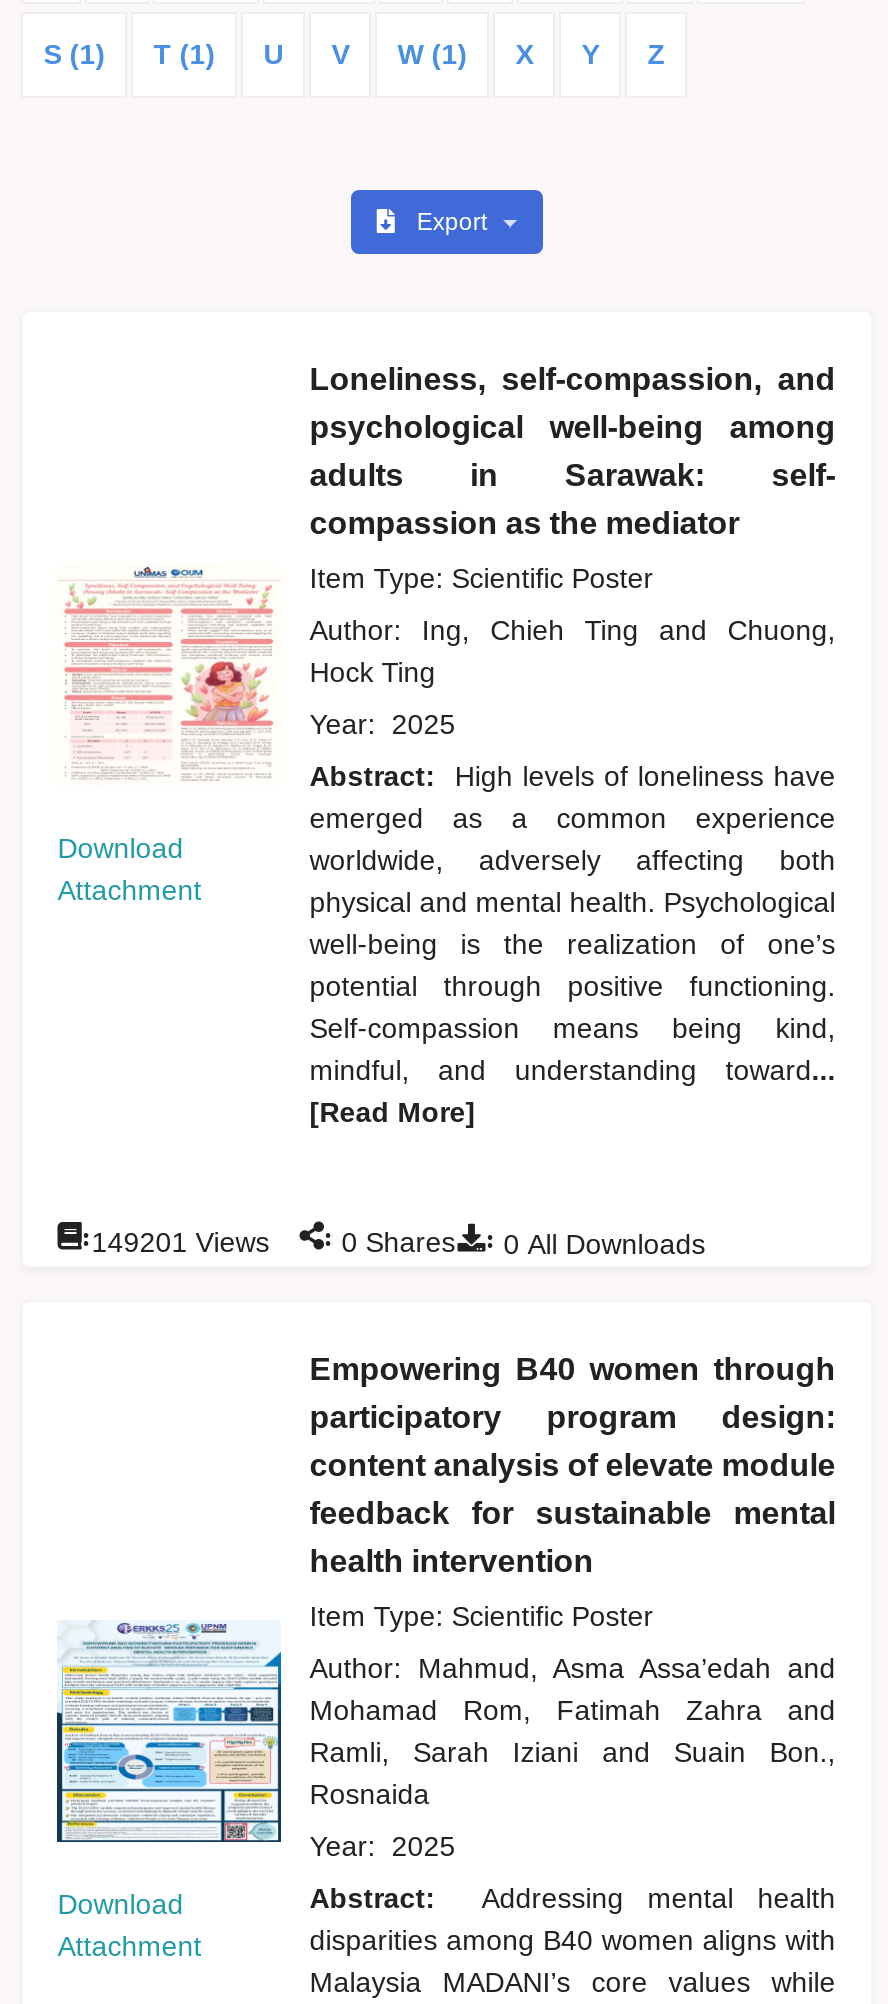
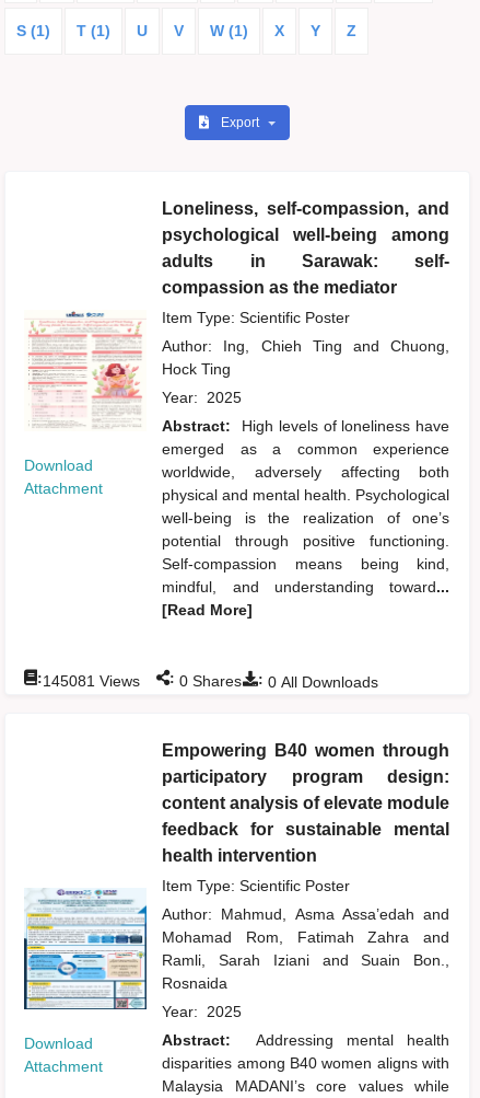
- :149201 Views : 0 Shares : 0 All Downloads
+ :145081 Views : 0 Shares : 0 All Downloads
